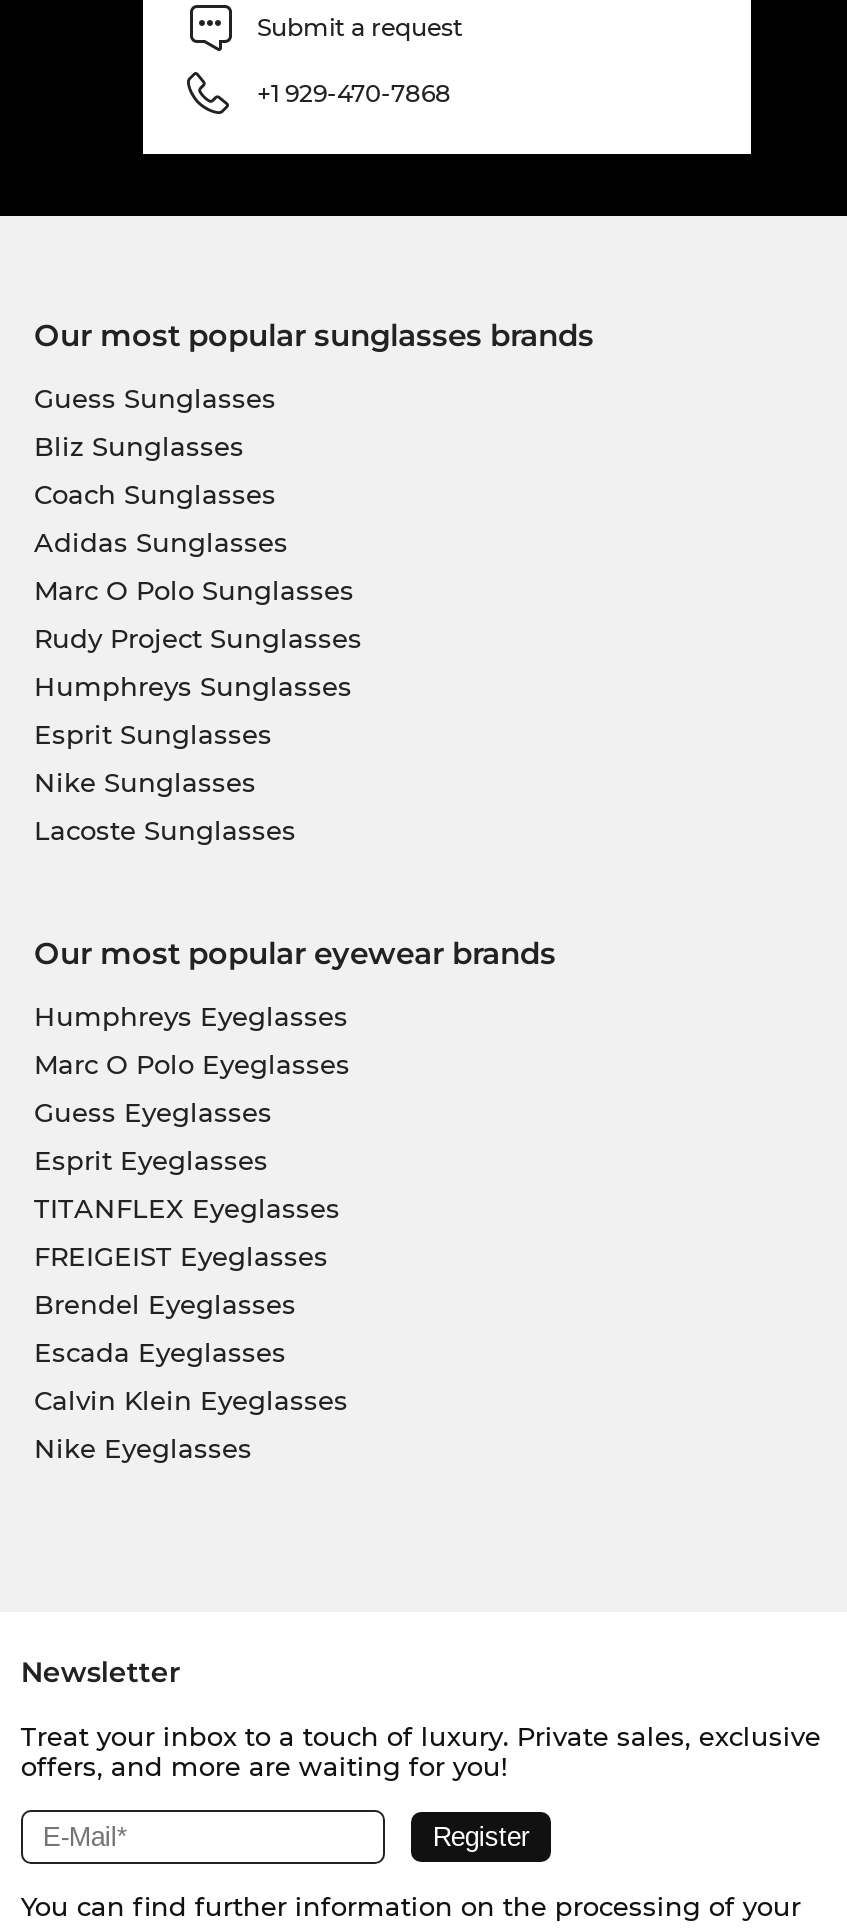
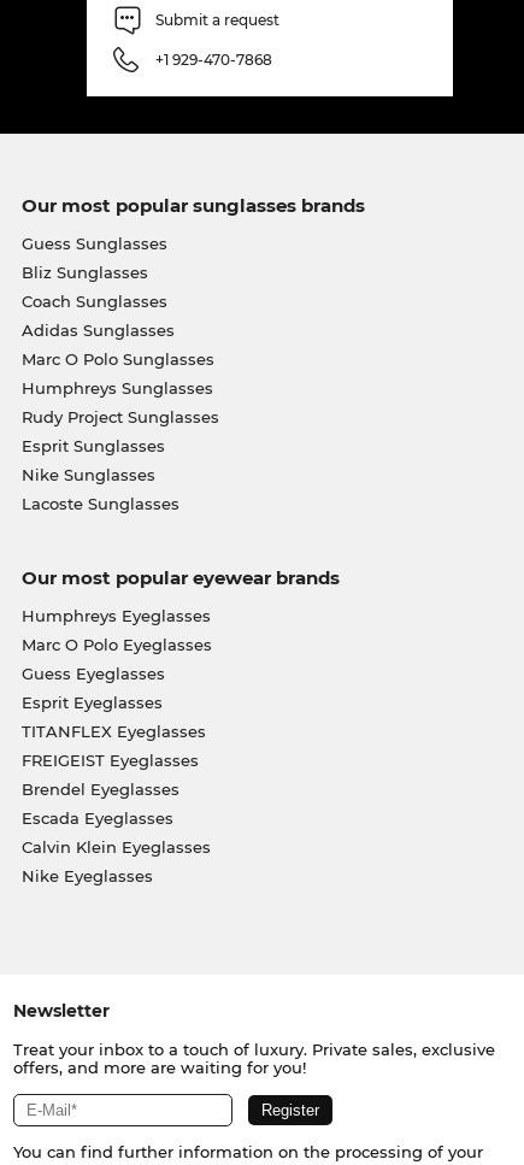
moved down: Rudy Project Sunglasses

moved up: Humphreys Sunglasses
